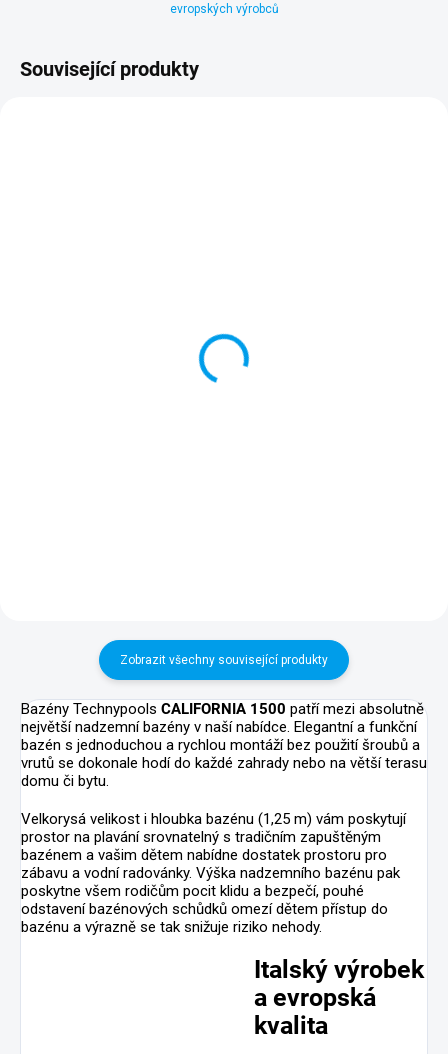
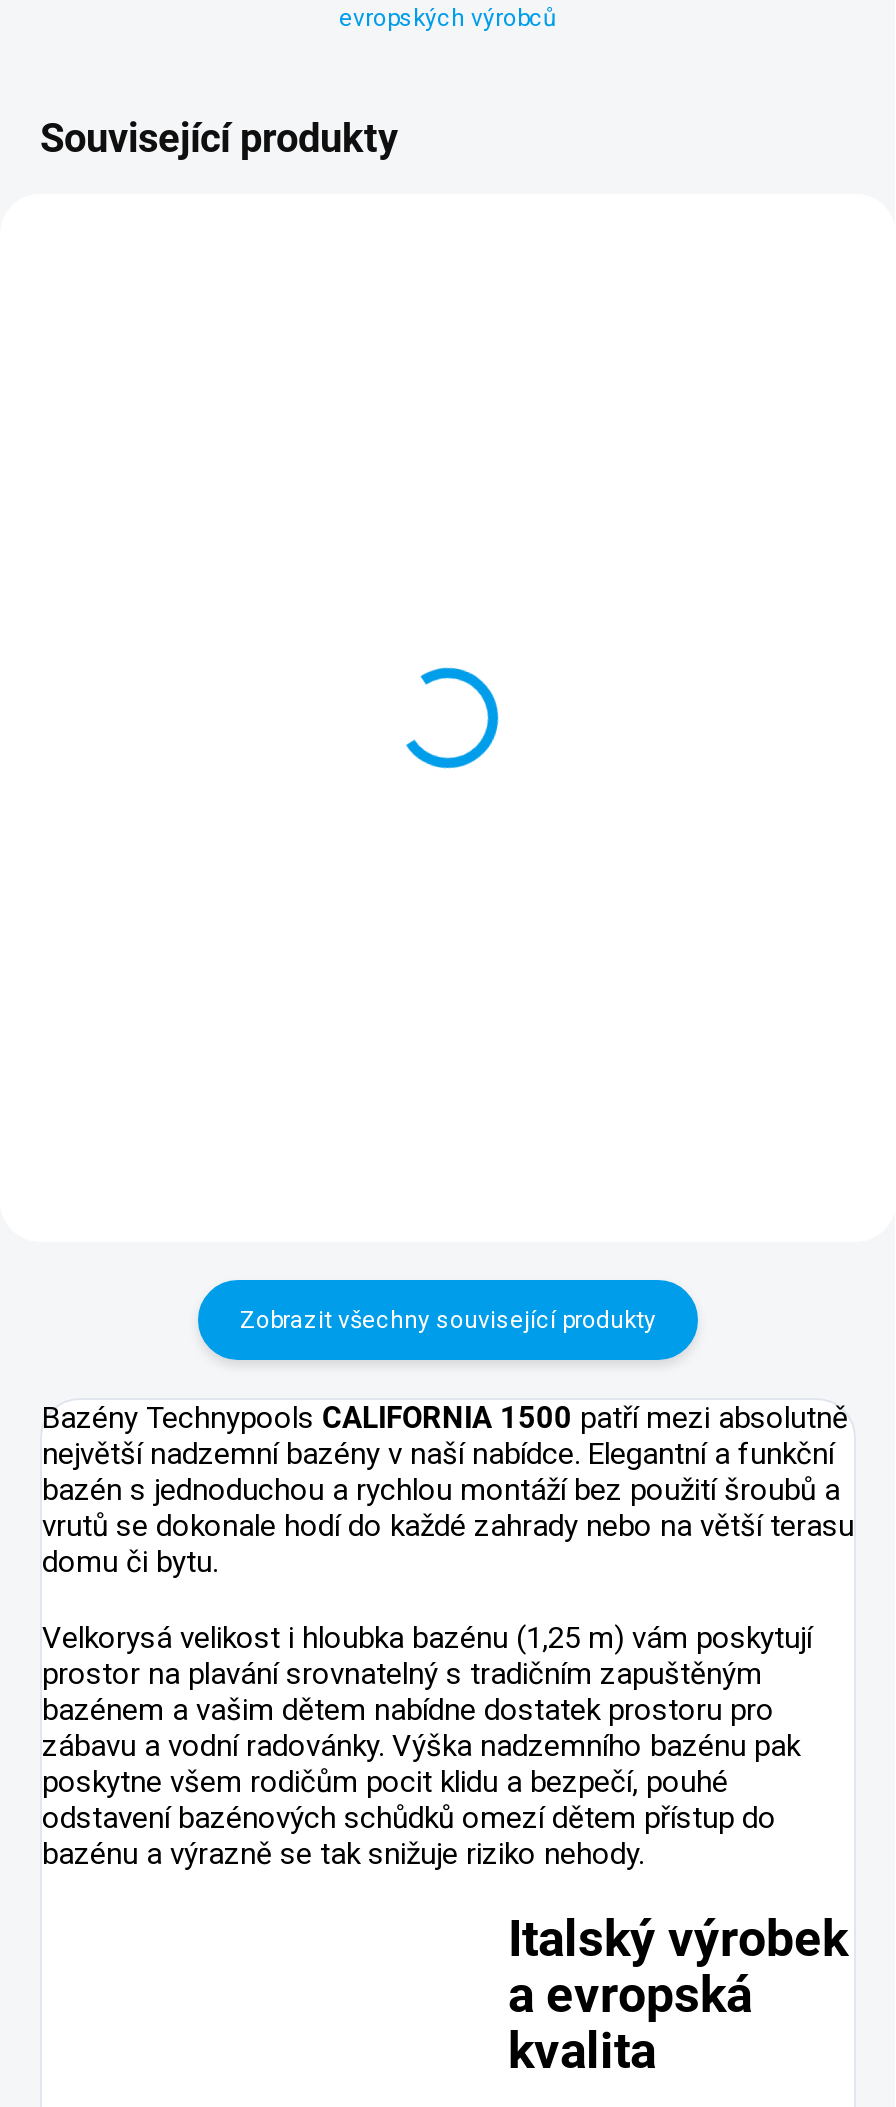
- [image]
+ [image]
